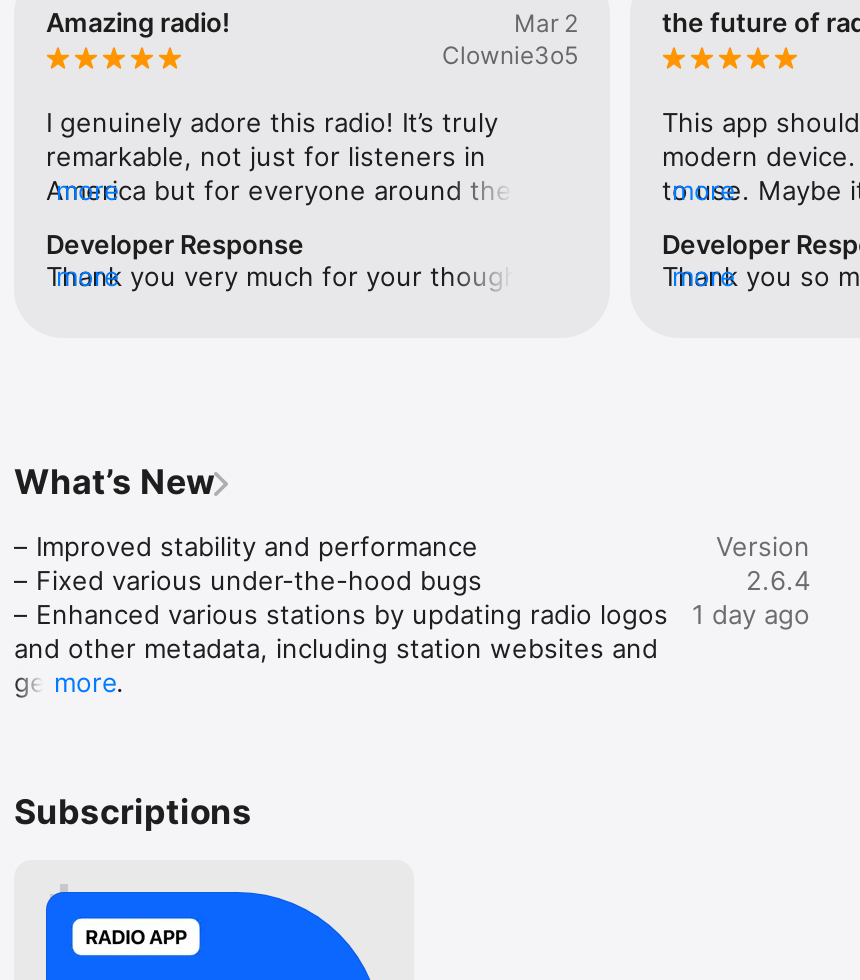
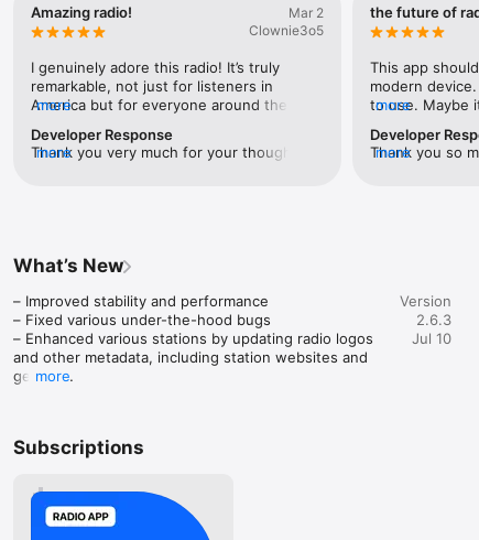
- 2.6.4
- 1 day ago
+ 2.6.3
+ Jul 10
